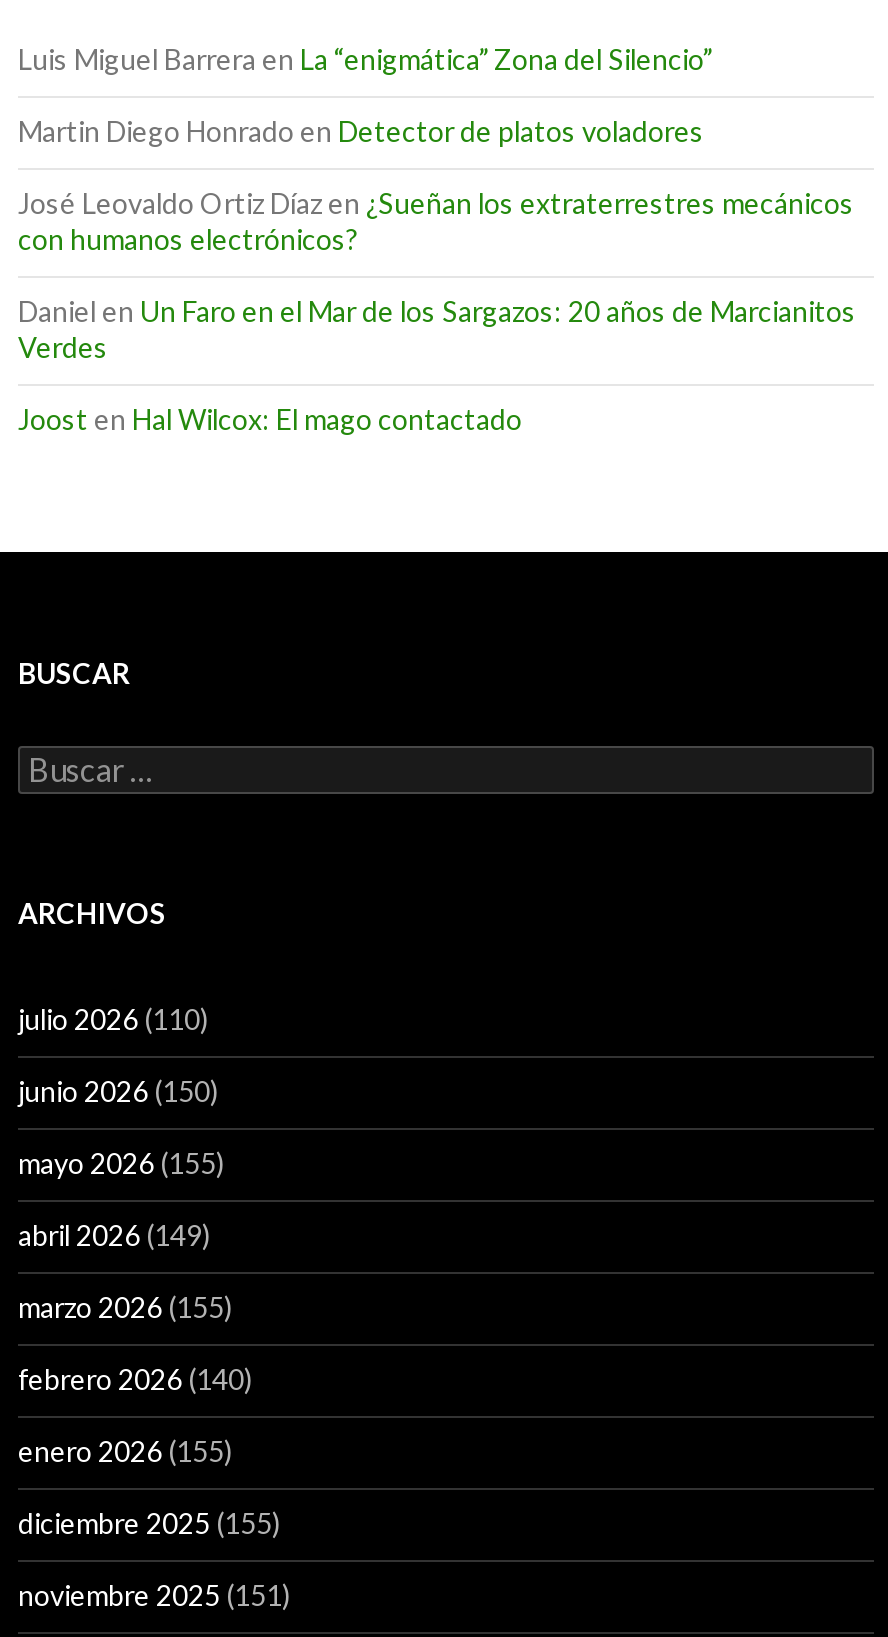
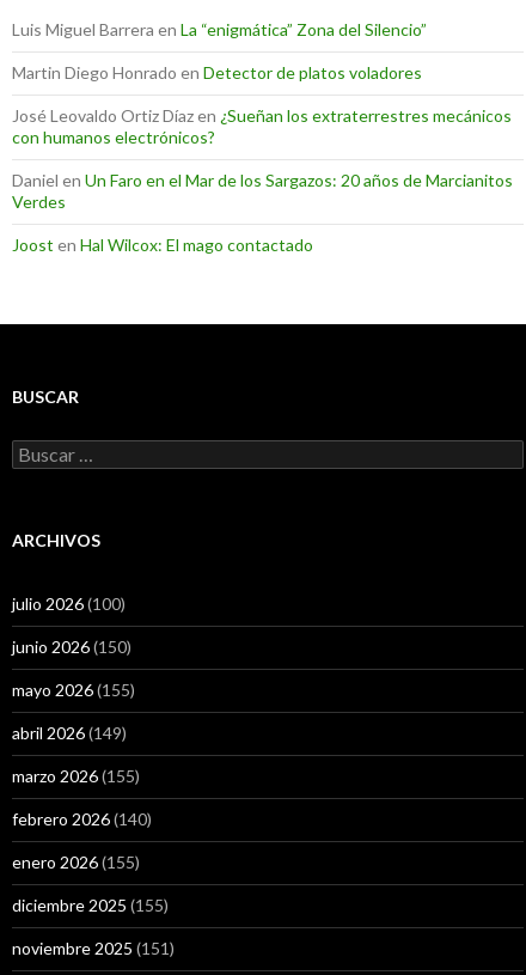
- julio 2026 (110)
+ julio 2026 (100)
